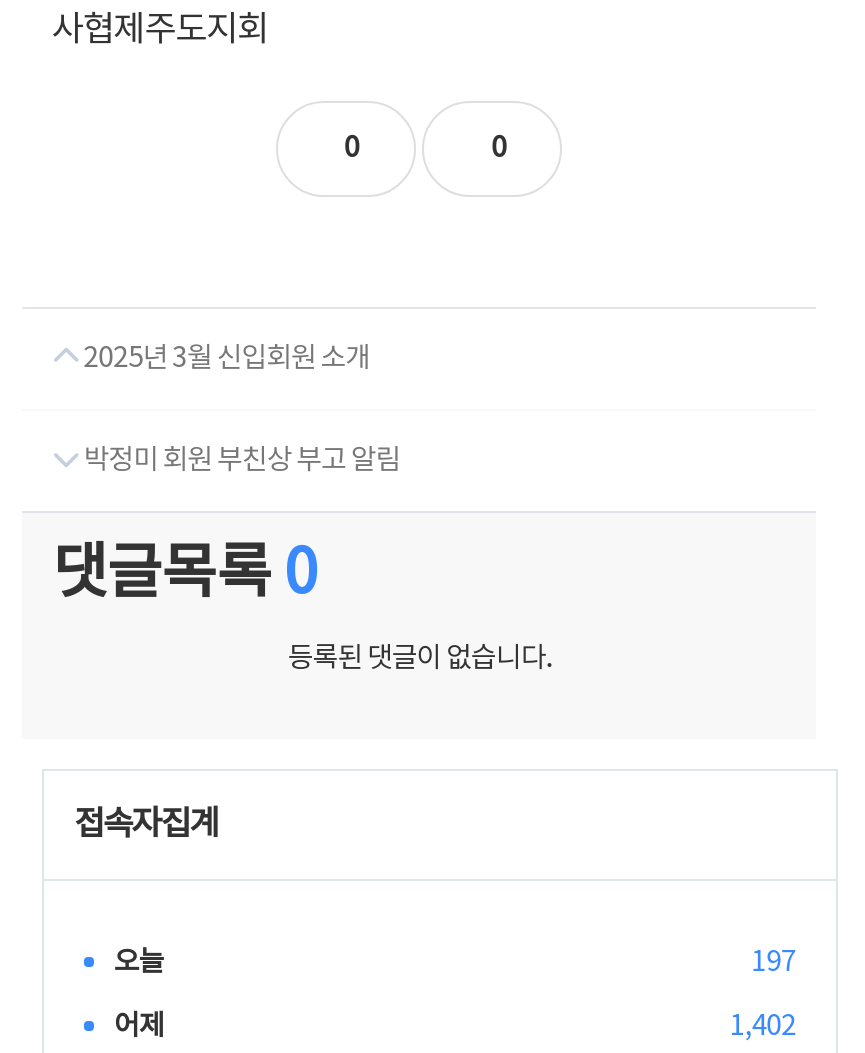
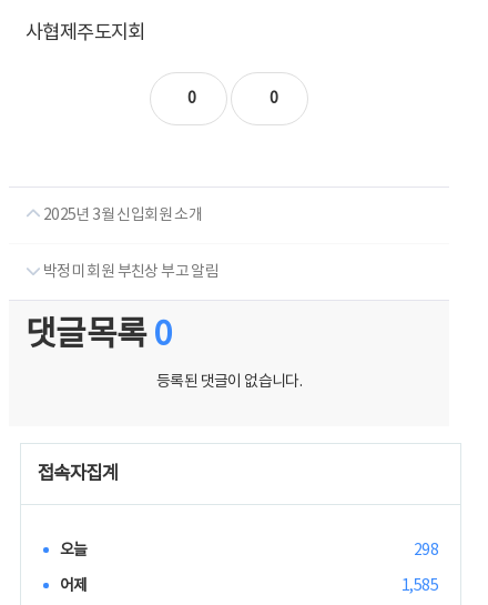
- 197
+ 298

- 1,402
+ 1,585
